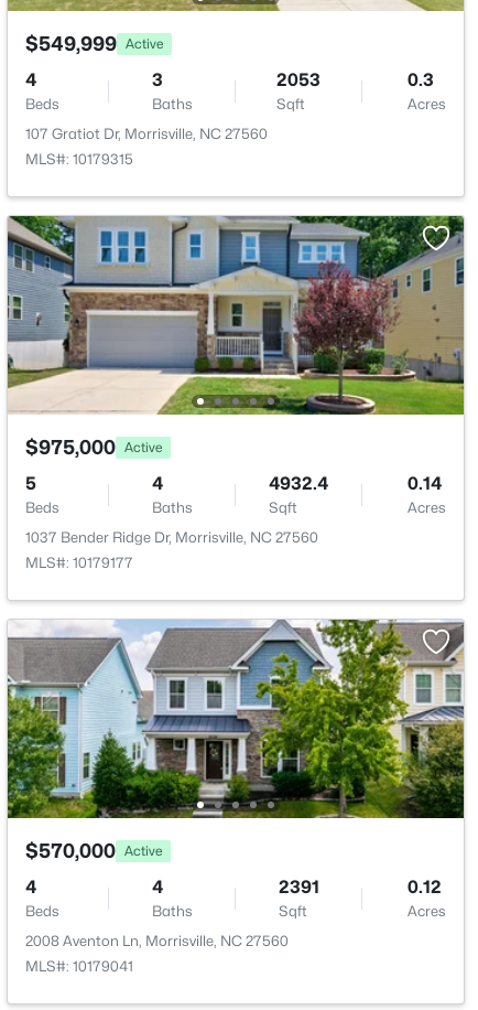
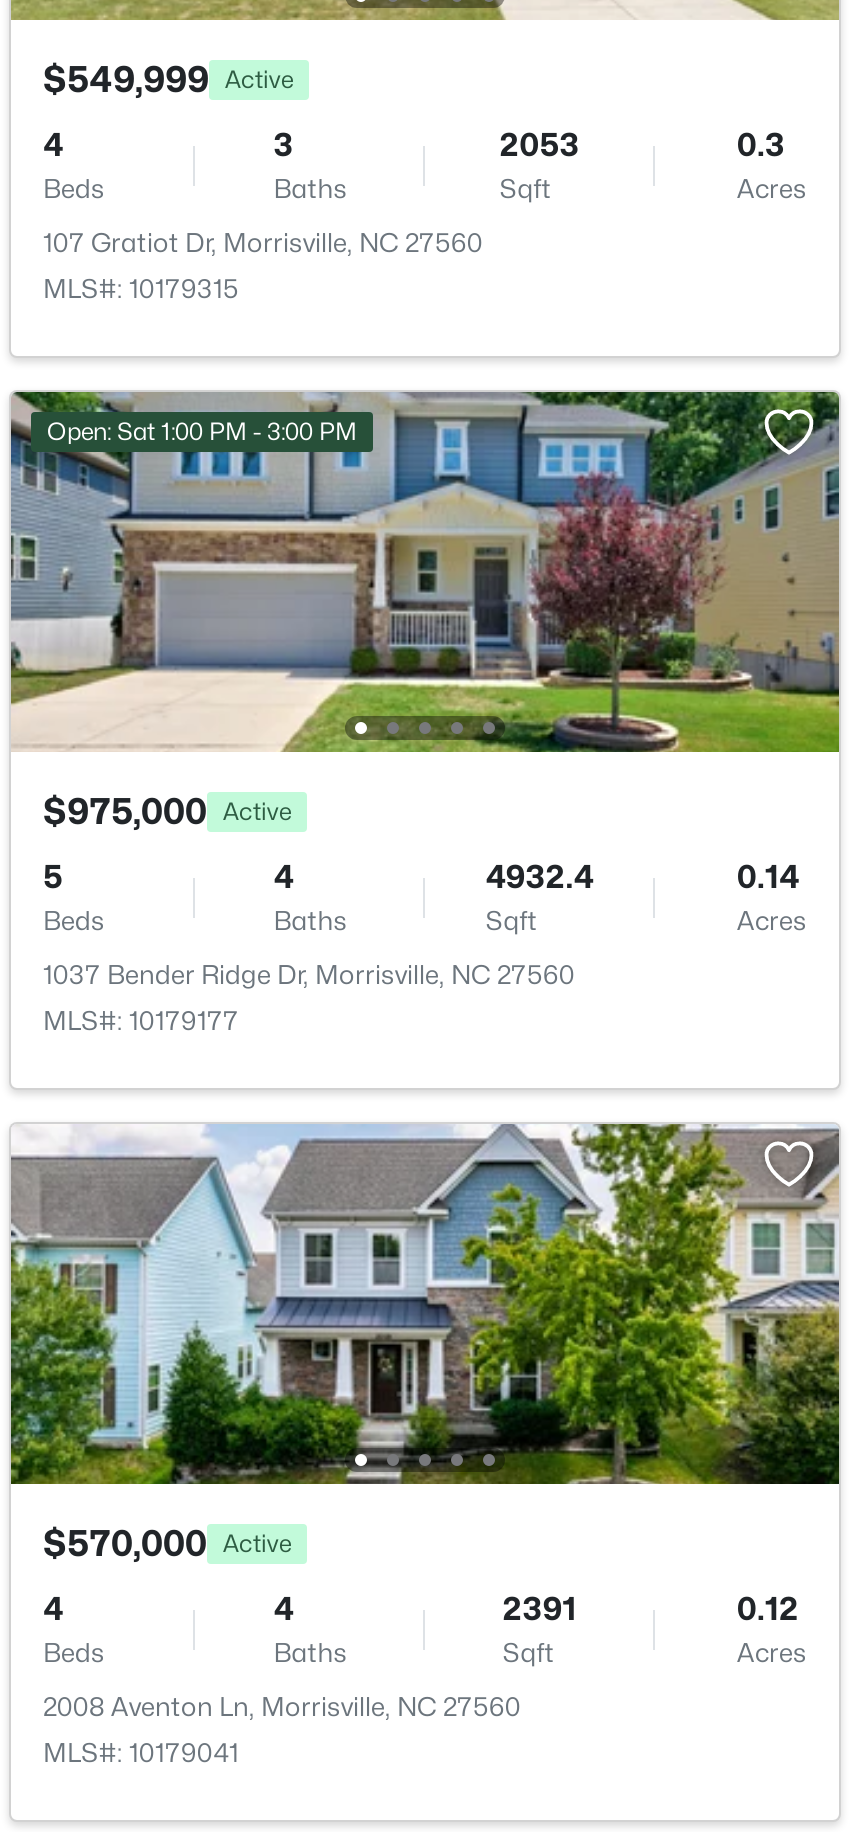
+ Open: Sat 1:00 PM - 3:00 PM
